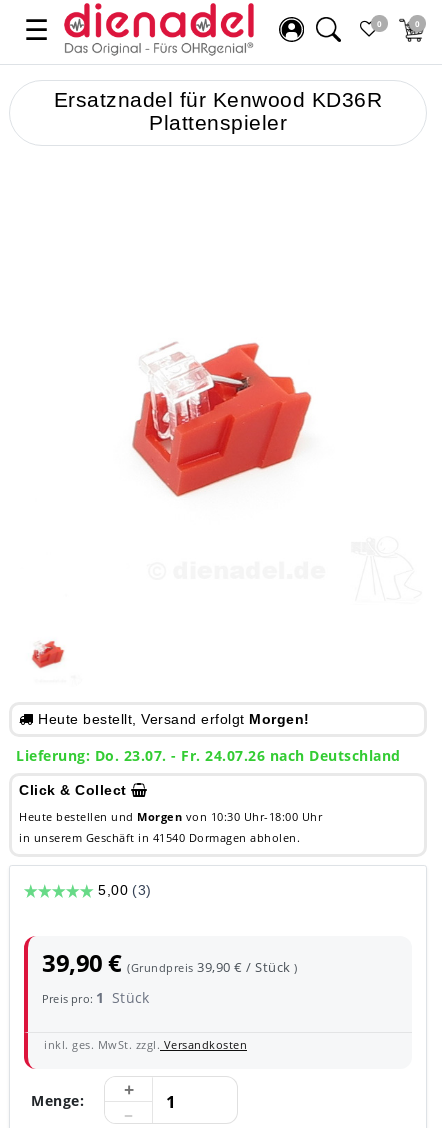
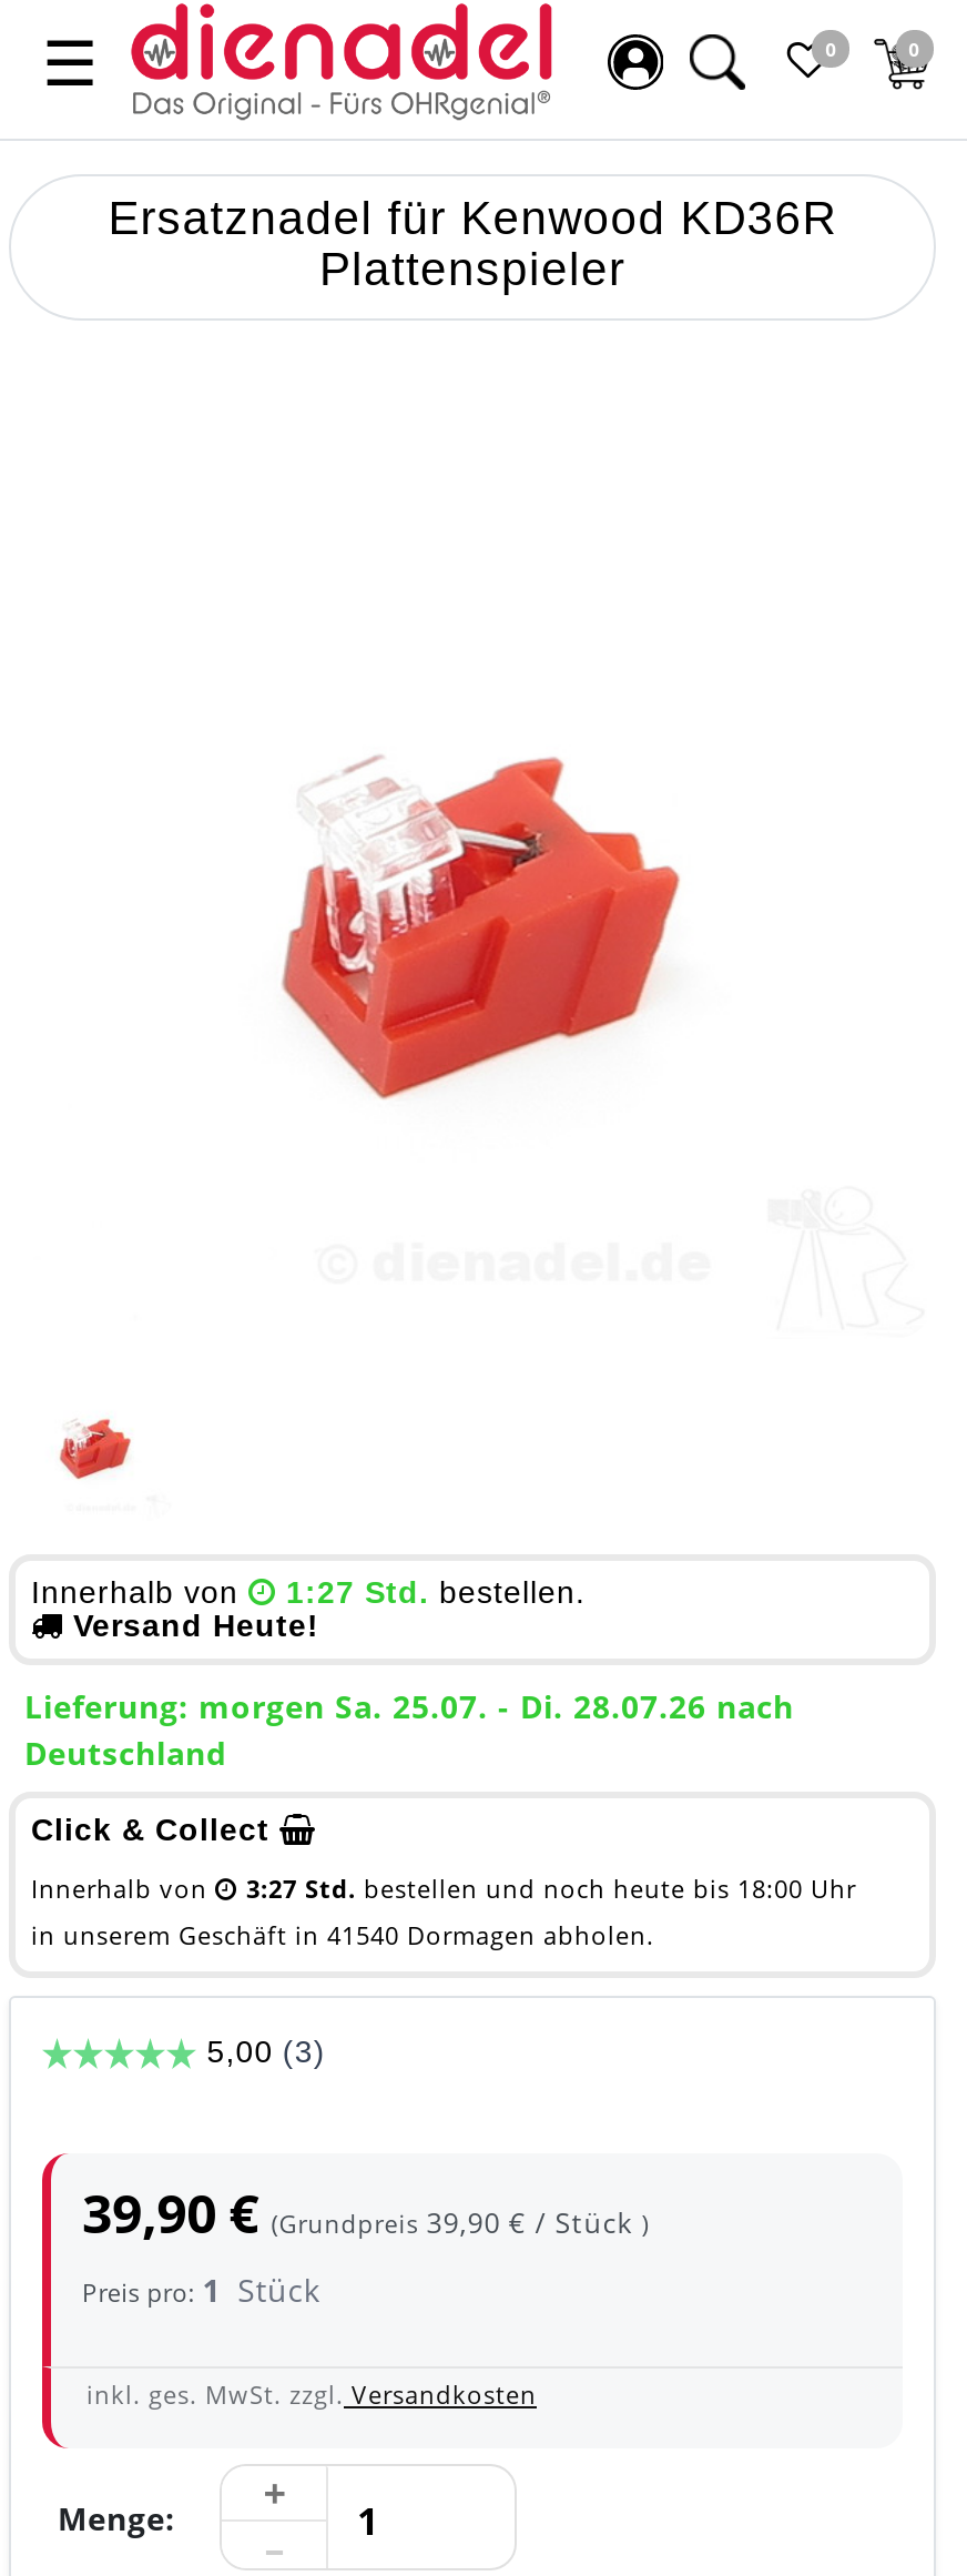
- Heute bestellt, Versand erfolgt Morgen!
+ Innerhalb von
+ 1:27 Std. bestellen.
+ Versand Heute!

- Lieferung: Do. 23.07. - Fr. 24.07.26 nach Deutschland
+ Lieferung: morgen Sa. 25.07. - Di. 28.07.26 nach
+ Deutschland

- Heute bestellen und Morgen von 10:30 Uhr-18:00 Uhr
+ Innerhalb von
+ 3:27 Std. bestellen und noch heute bis 18:00 Uhr
